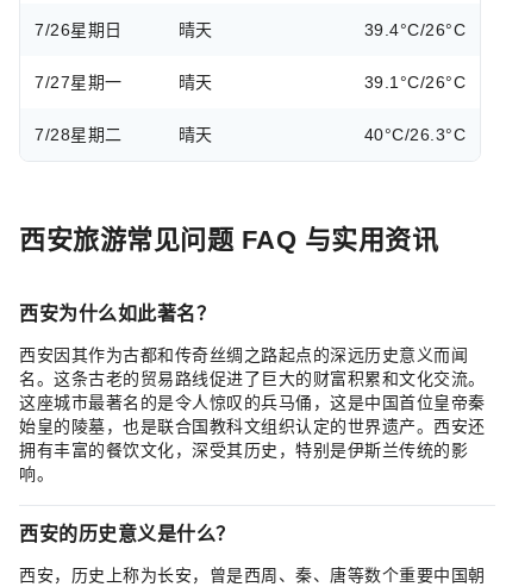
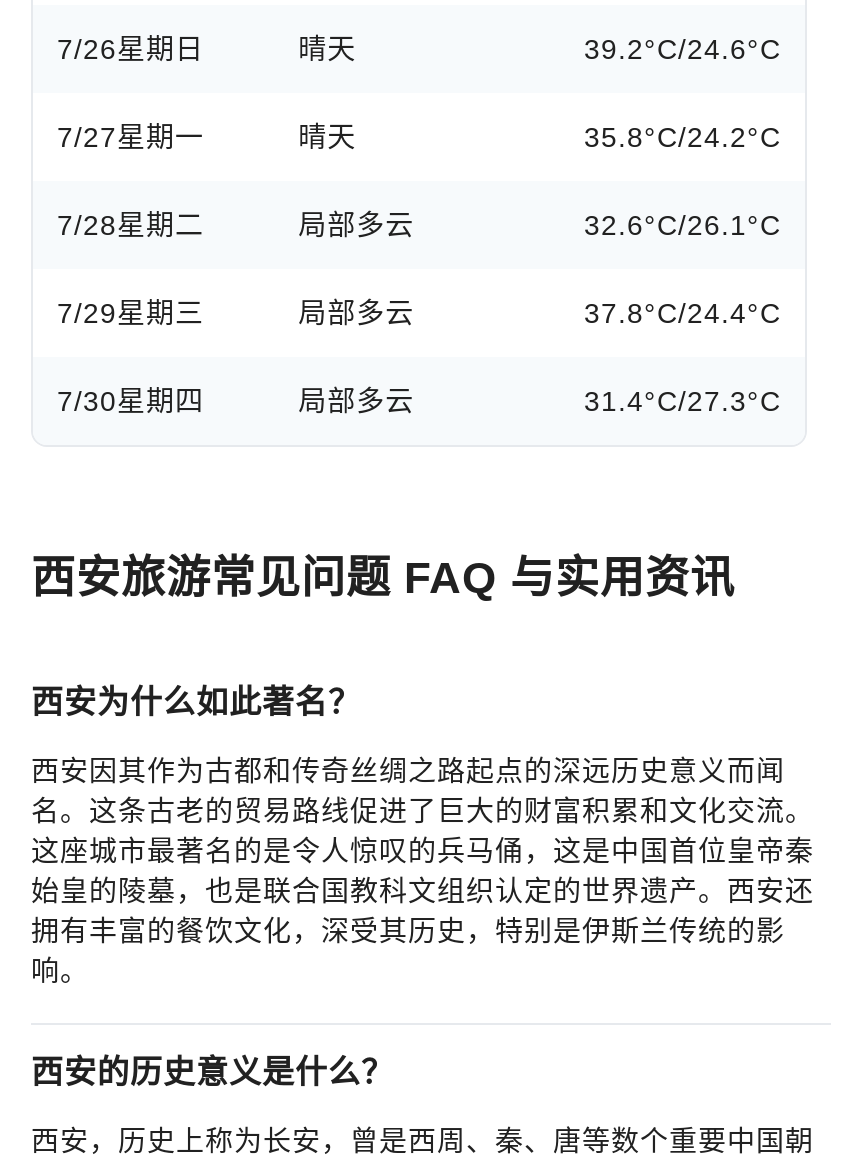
- 39.4°C/26°C
+ 39.2°C/24.6°C

- 39.1°C/26°C
+ 35.8°C/24.2°C

- 晴天
- 40°C/26.3°C
+ 局部多云
+ 32.6°C/26.1°C
+ 7/29星期三
+ 局部多云
+ 37.8°C/24.4°C
+ 7/30星期四
+ 局部多云
+ 31.4°C/27.3°C
